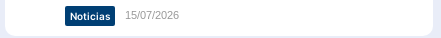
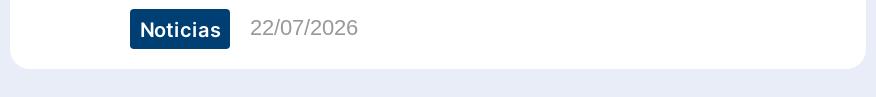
- Noticias 15/07/2026
+ Noticias 22/07/2026
